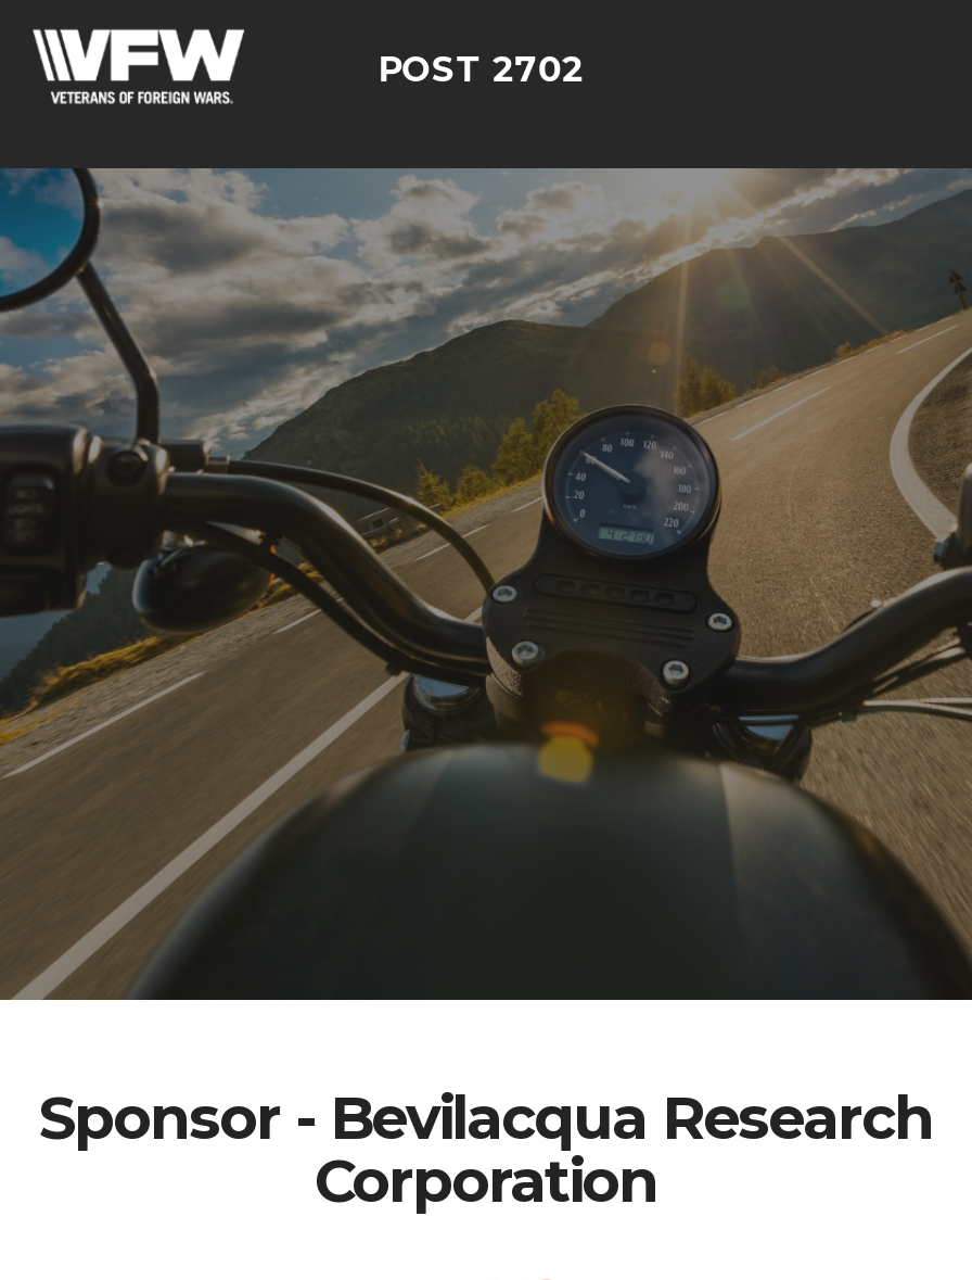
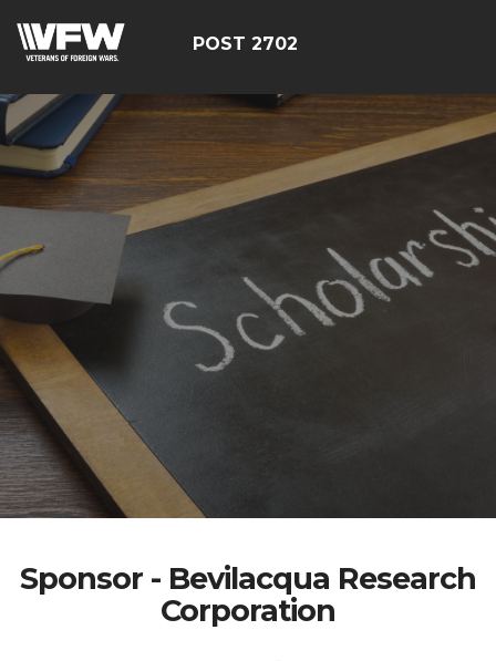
- [image]
+ [image]
